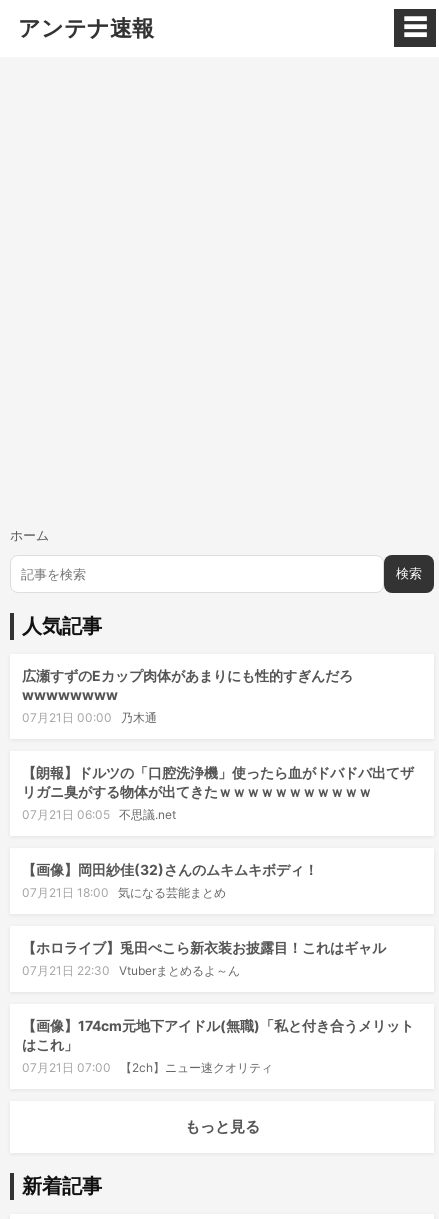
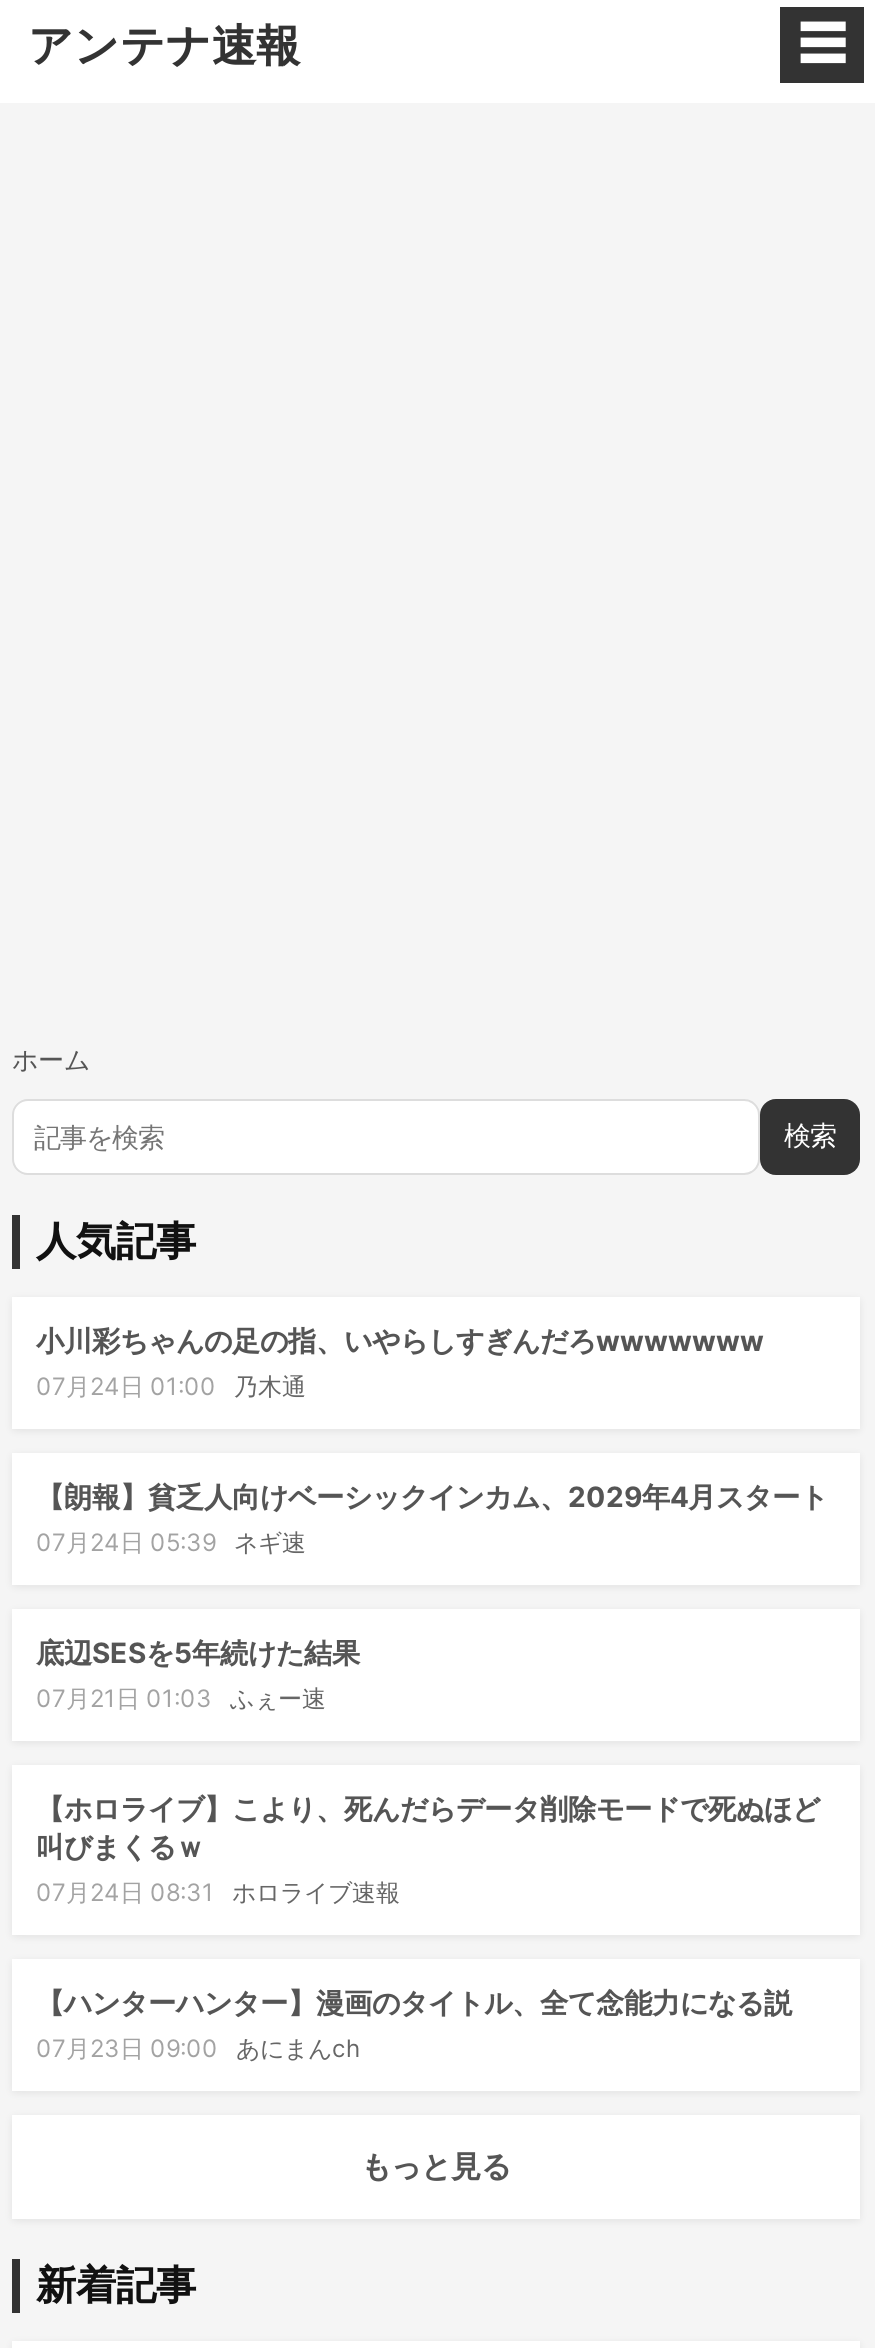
- 広瀬すずのEカップ肉体があまりにも性的すぎんだろ
- wwwwwwww
- 07月21日 00:00 乃木通
+ 小川彩ちゃんの足の指、いやらしすぎんだろwwwwwww
+ 07月24日 01:00 乃木通

- 【朗報】ドルツの「口腔洗浄機」使ったら血がドバドバ出てザ
- リガニ臭がする物体が出てきたｗｗｗｗｗｗｗｗｗｗｗ
- 07月21日 06:05 不思議.net
+ 【朗報】貧乏人向けベーシックインカム、2029年4月スタート
+ 07月24日 05:39 ネギ速

- 【画像】岡田紗佳(32)さんのムキムキボディ！
- 07月21日 18:00 気になる芸能まとめ
+ 底辺SESを5年続けた結果
+ 07月21日 01:03 ふぇー速

- 【ホロライブ】兎田ぺこら新衣装お披露目！これはギャル
- 07月21日 22:30 Vtuberまとめるよ～ん
+ 【ホロライブ】こより、死んだらデータ削除モードで死ぬほど
+ 叫びまくるｗ
+ 07月24日 08:31 ホロライブ速報

- 【画像】174cm元地下アイドル(無職)「私と付き合うメリット
- はこれ」
- 07月21日 07:00 【2ch】ニュー速クオリティ
+ 【ハンターハンター】漫画のタイトル、全て念能力になる説
+ 07月23日 09:00 あにまんch
